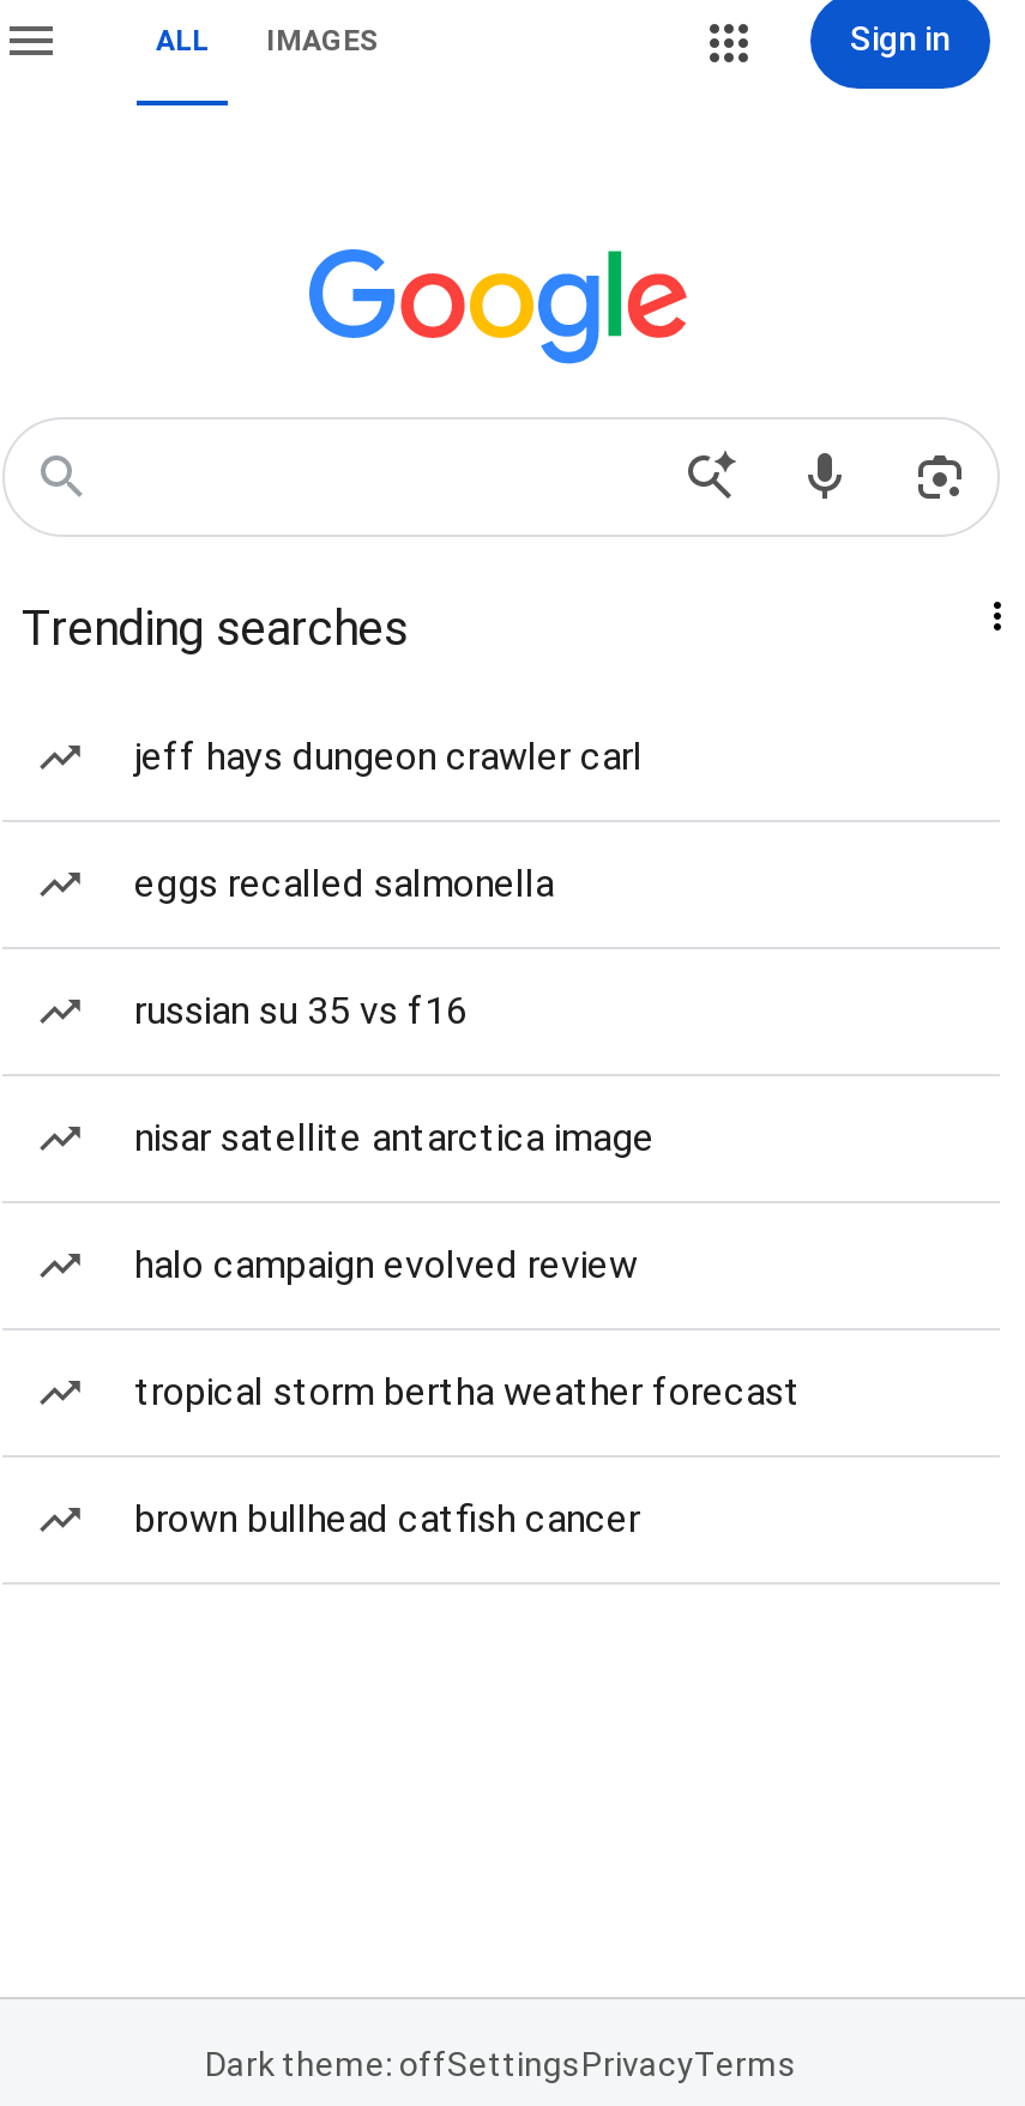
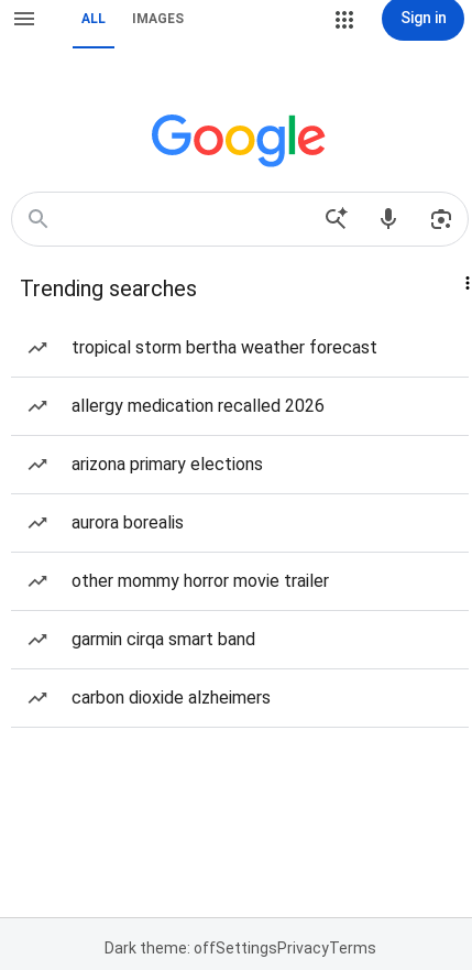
- jeff hays dungeon crawler carl
- eggs recalled salmonella
- russian su 35 vs f16
- nisar satellite antarctica image
- halo campaign evolved review

moved up: tropical storm bertha weather forecast

- brown bullhead catfish cancer
+ allergy medication recalled 2026
+ arizona primary elections
+ aurora borealis
+ other mommy horror movie trailer
+ garmin cirqa smart band
+ carbon dioxide alzheimers
